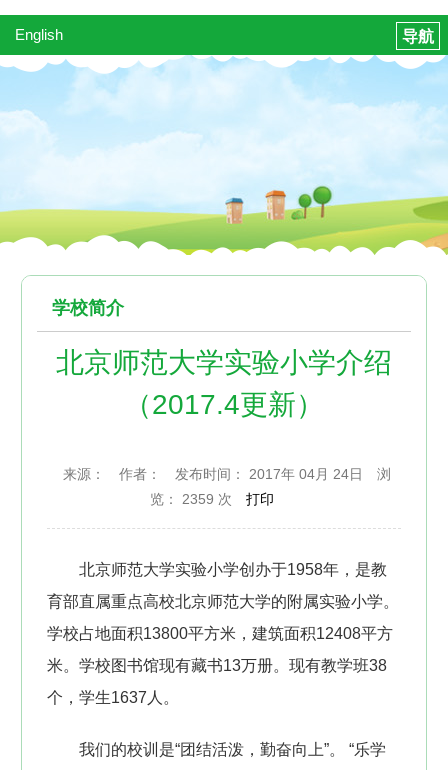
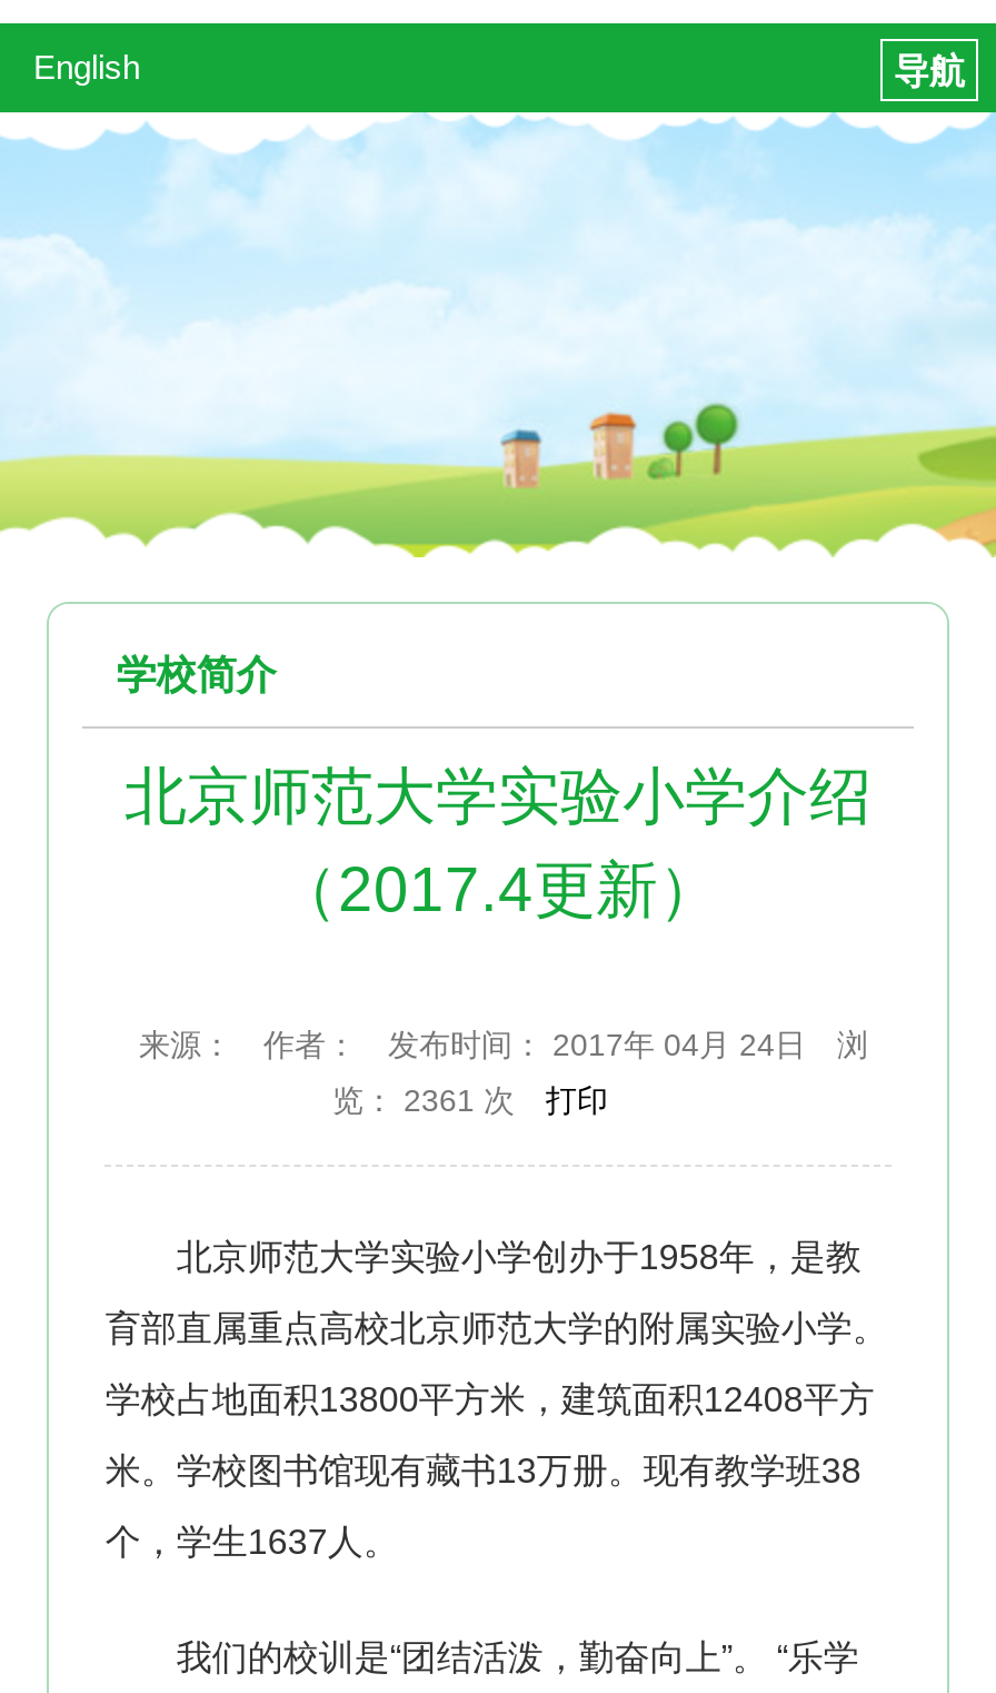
- 览：2359 次 打印
+ 览：2361 次 打印
